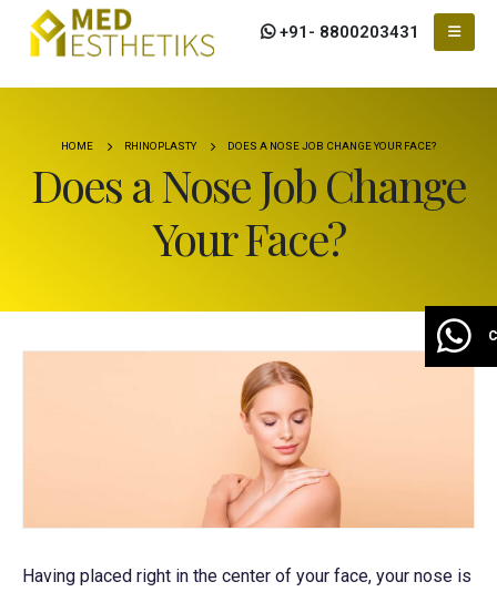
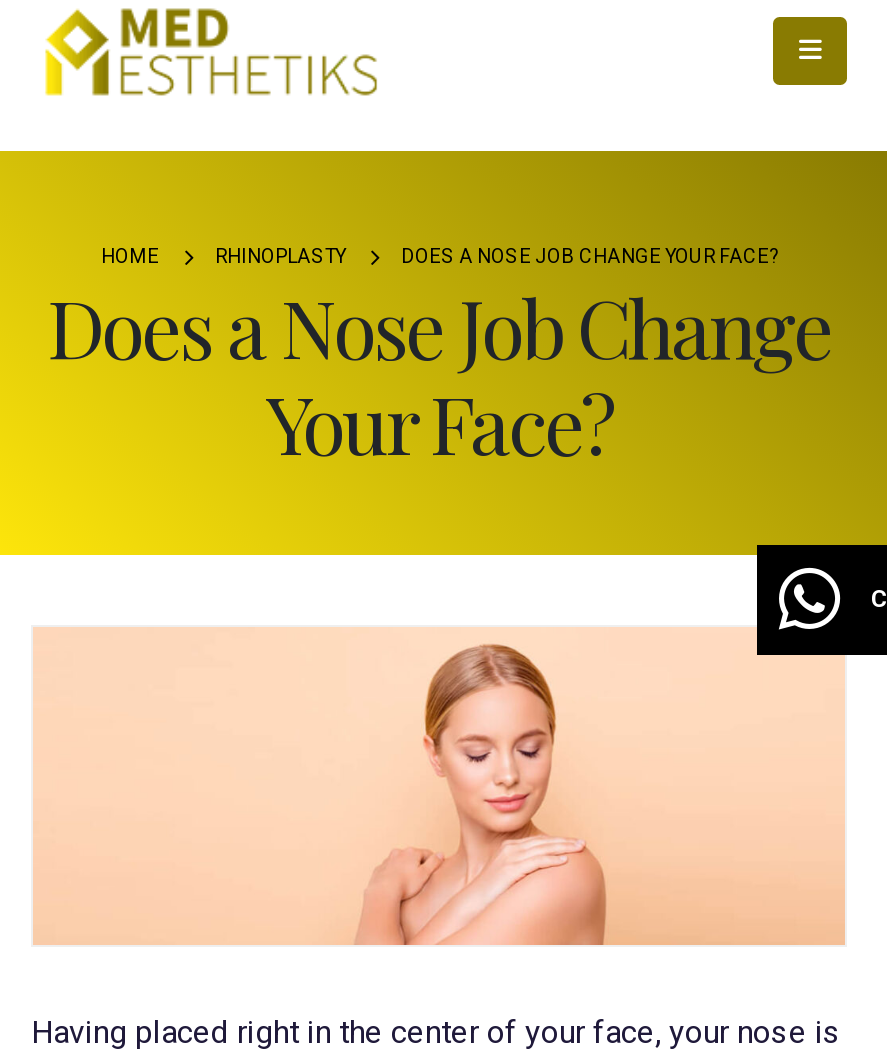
- +91- 8800203431
